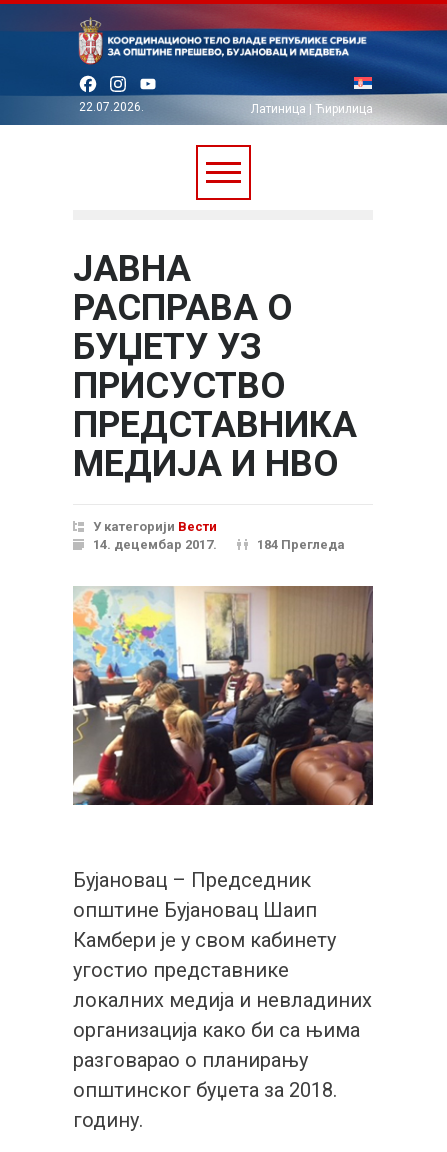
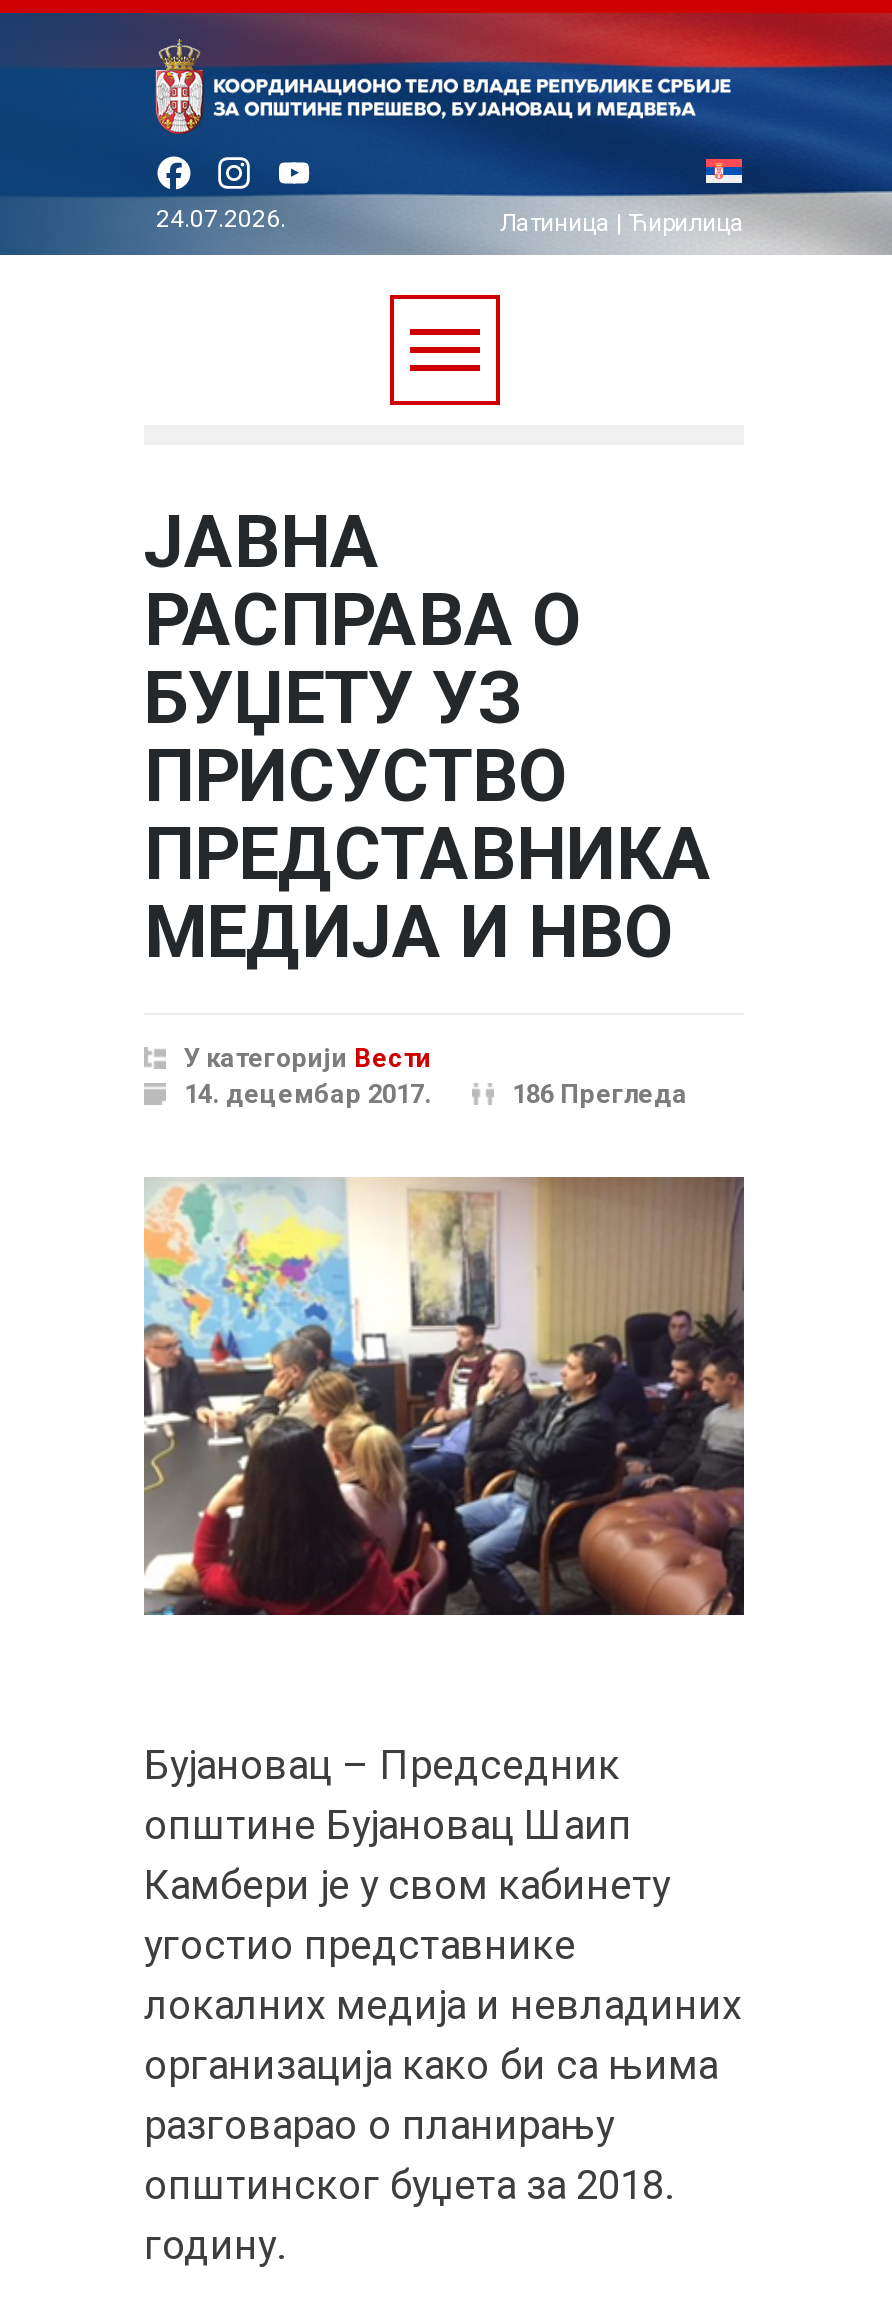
- 22.07.2026.
+ 24.07.2026.

- 184 Прегледа
+ 186 Прегледа
